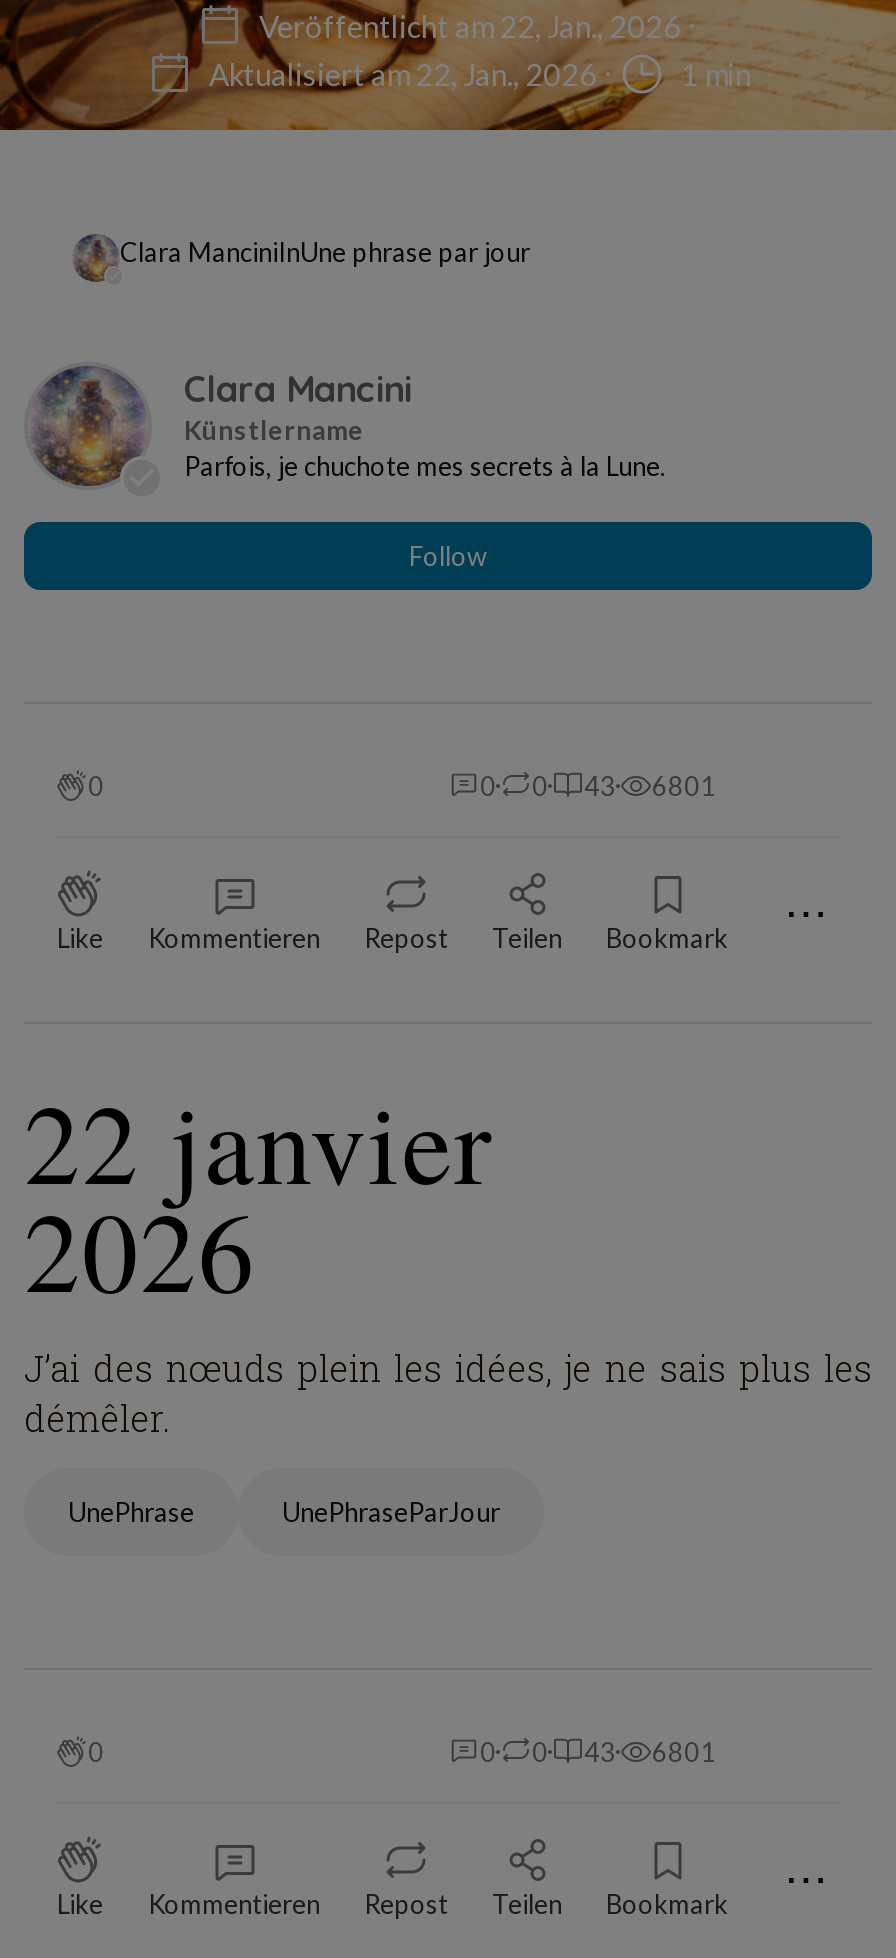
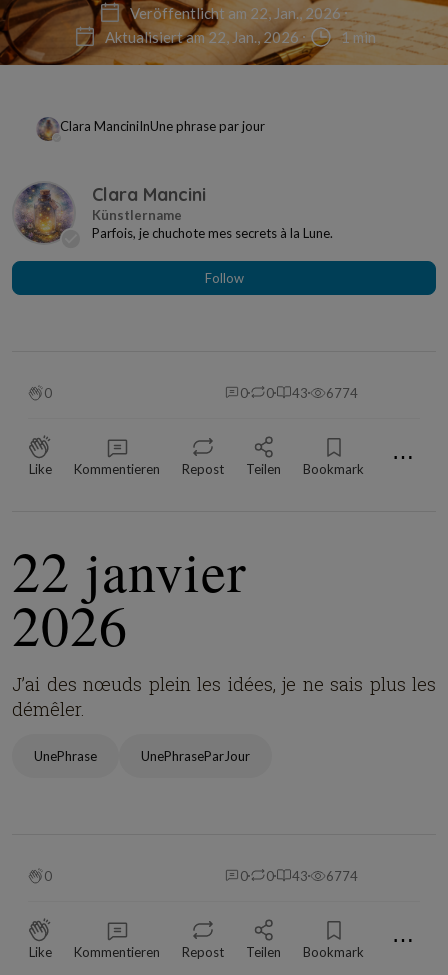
- 0 0 43 6801
+ 0 0 43 6774

- 0 0 43 6801
+ 0 0 43 6774
